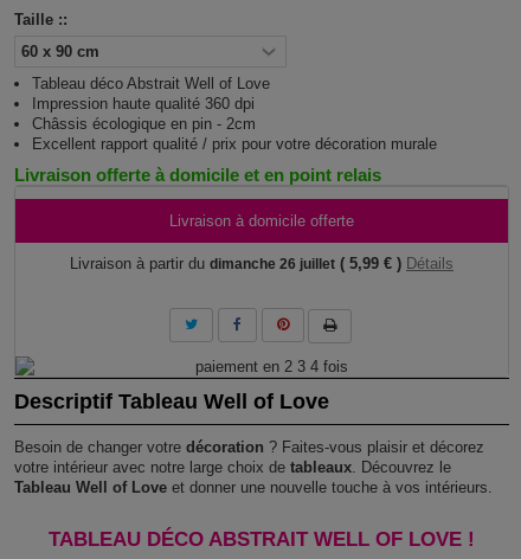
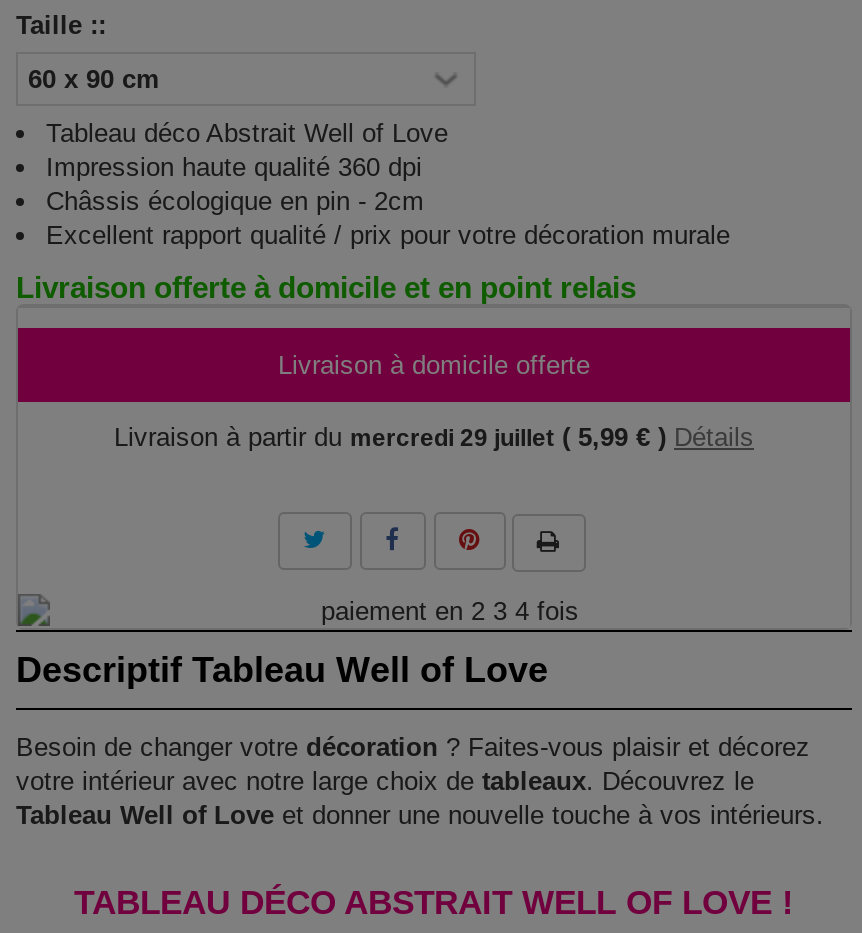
- Livraison à partir du dimanche 26 juillet ( 5,99 € ) Détails
+ Livraison à partir du mercredi 29 juillet ( 5,99 € ) Détails
